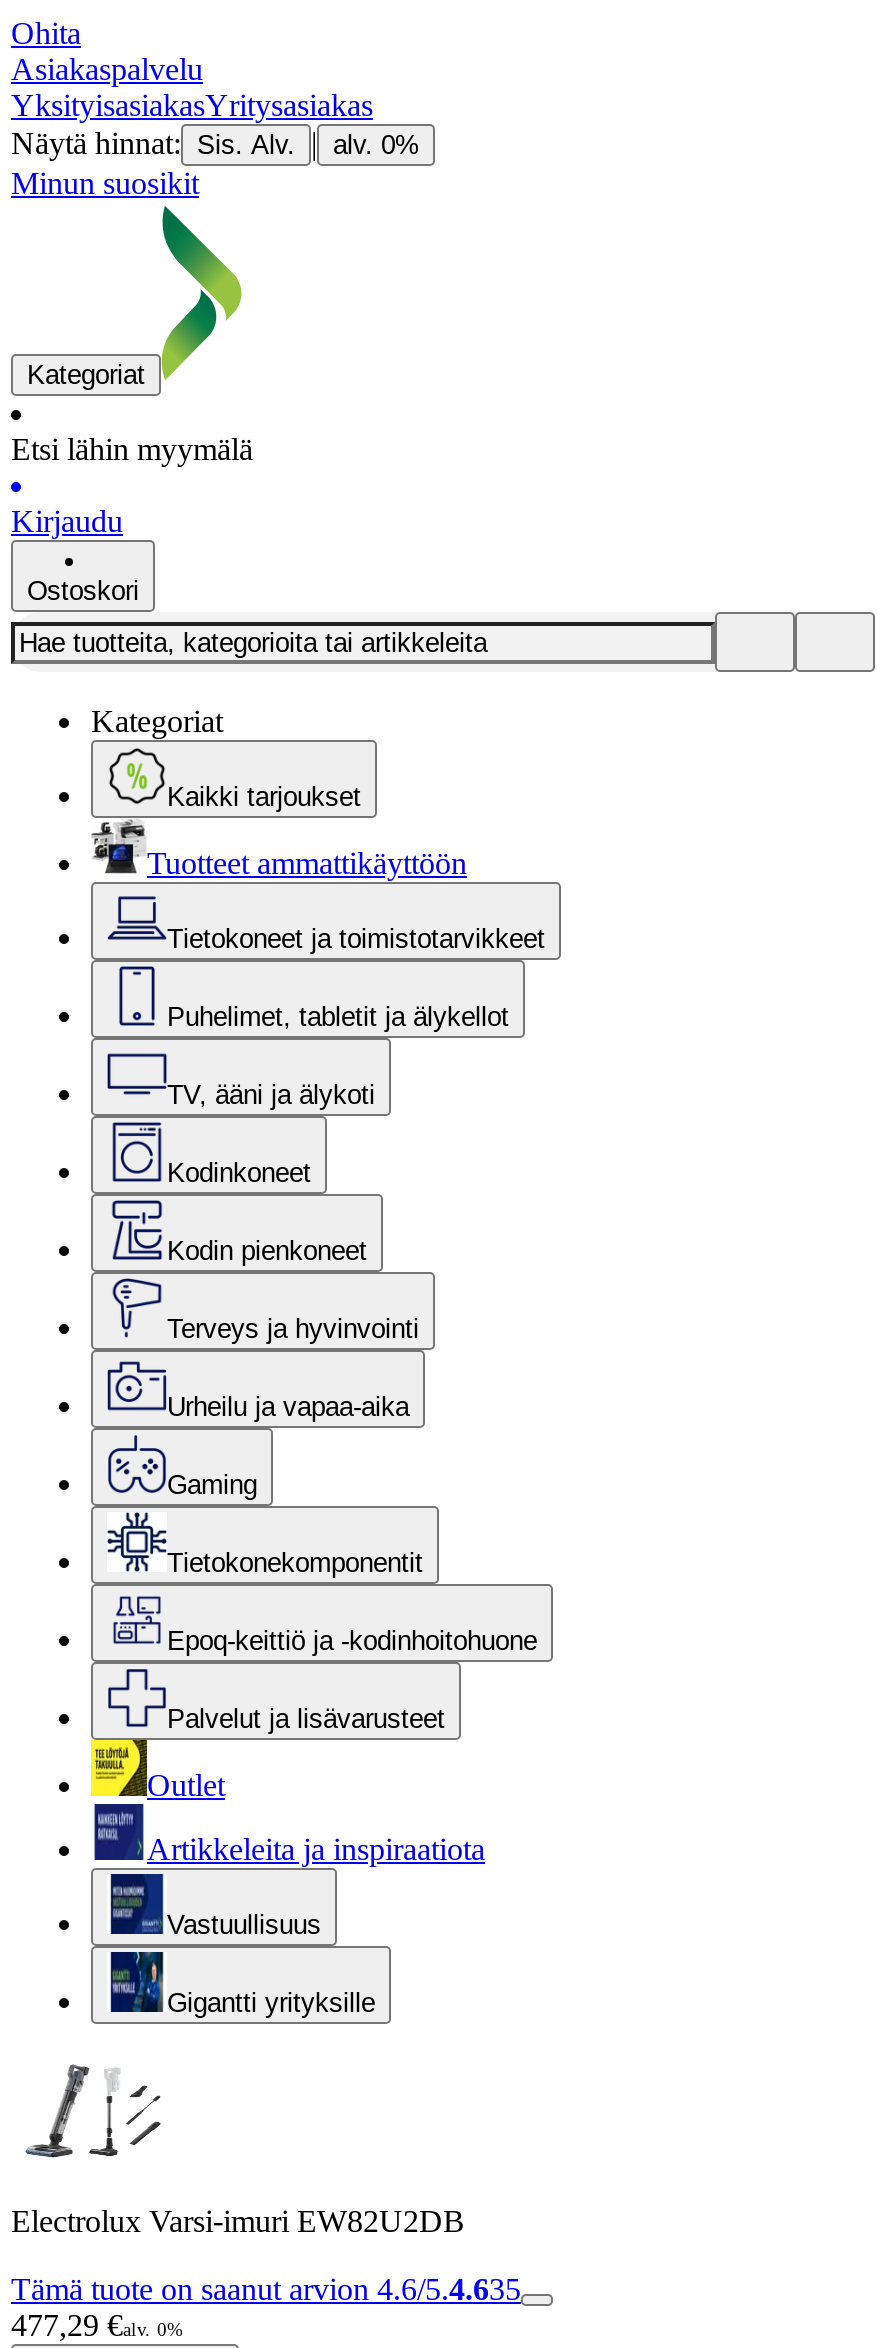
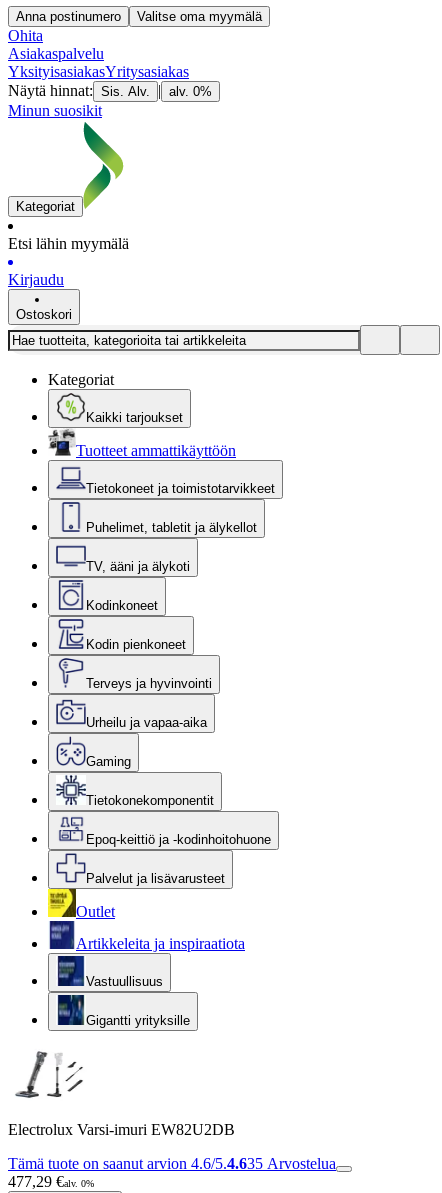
+ Anna postinumero
+ Valitse oma myymälä

- Tämä tuote on saanut arvion 4.6/5.4.635
+ Tämä tuote on saanut arvion 4.6/5.4.635 Arvostelua
